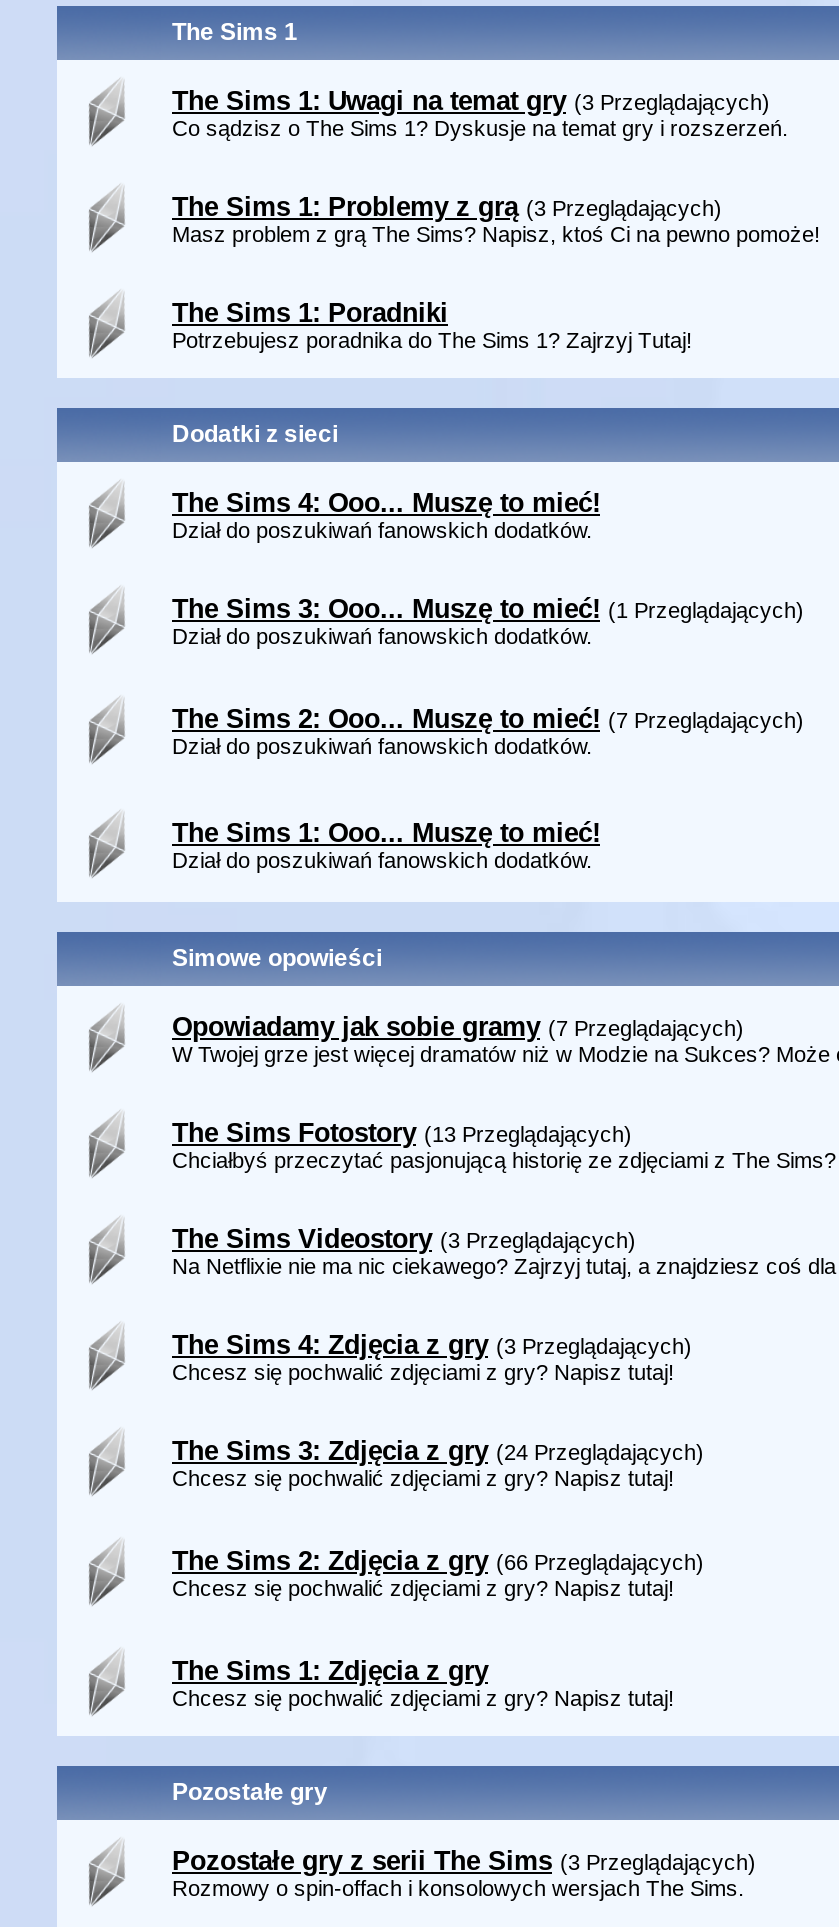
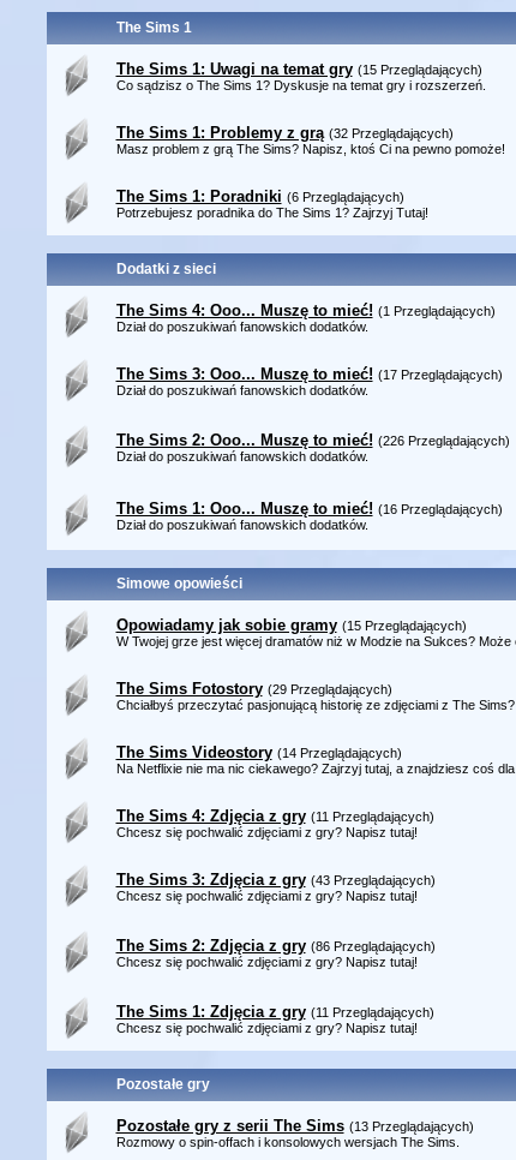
- The Sims 1: Uwagi na temat gry (3 Przeglądających)
+ The Sims 1: Uwagi na temat gry (15 Przeglądających)

- The Sims 1: Problemy z grą (3 Przeglądających)
+ The Sims 1: Problemy z grą (32 Przeglądających)

- The Sims 1: Poradniki
+ The Sims 1: Poradniki (6 Przeglądających)

- The Sims 4: Ooo... Muszę to mieć!
+ The Sims 4: Ooo... Muszę to mieć! (1 Przeglądających)

- The Sims 3: Ooo... Muszę to mieć! (1 Przeglądających)
+ The Sims 3: Ooo... Muszę to mieć! (17 Przeglądających)

- The Sims 2: Ooo... Muszę to mieć! (7 Przeglądających)
+ The Sims 2: Ooo... Muszę to mieć! (226 Przeglądających)

- The Sims 1: Ooo... Muszę to mieć!
+ The Sims 1: Ooo... Muszę to mieć! (16 Przeglądających)

- Opowiadamy jak sobie gramy (7 Przeglądających)
+ Opowiadamy jak sobie gramy (15 Przeglądających)

- The Sims Fotostory (13 Przeglądających)
+ The Sims Fotostory (29 Przeglądających)

- The Sims Videostory (3 Przeglądających)
+ The Sims Videostory (14 Przeglądających)

- The Sims 4: Zdjęcia z gry (3 Przeglądających)
+ The Sims 4: Zdjęcia z gry (11 Przeglądających)

- The Sims 3: Zdjęcia z gry (24 Przeglądających)
+ The Sims 3: Zdjęcia z gry (43 Przeglądających)

- The Sims 2: Zdjęcia z gry (66 Przeglądających)
+ The Sims 2: Zdjęcia z gry (86 Przeglądających)

- The Sims 1: Zdjęcia z gry
+ The Sims 1: Zdjęcia z gry (11 Przeglądających)

- Pozostałe gry z serii The Sims (3 Przeglądających)
+ Pozostałe gry z serii The Sims (13 Przeglądających)
